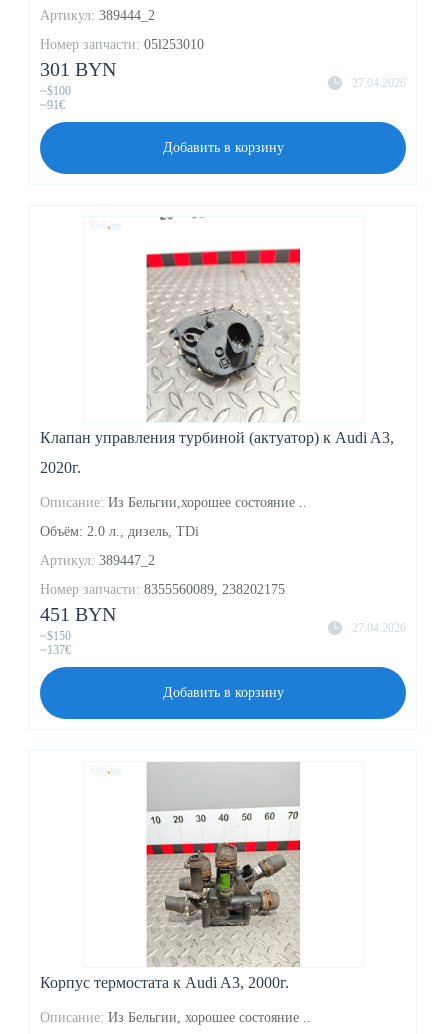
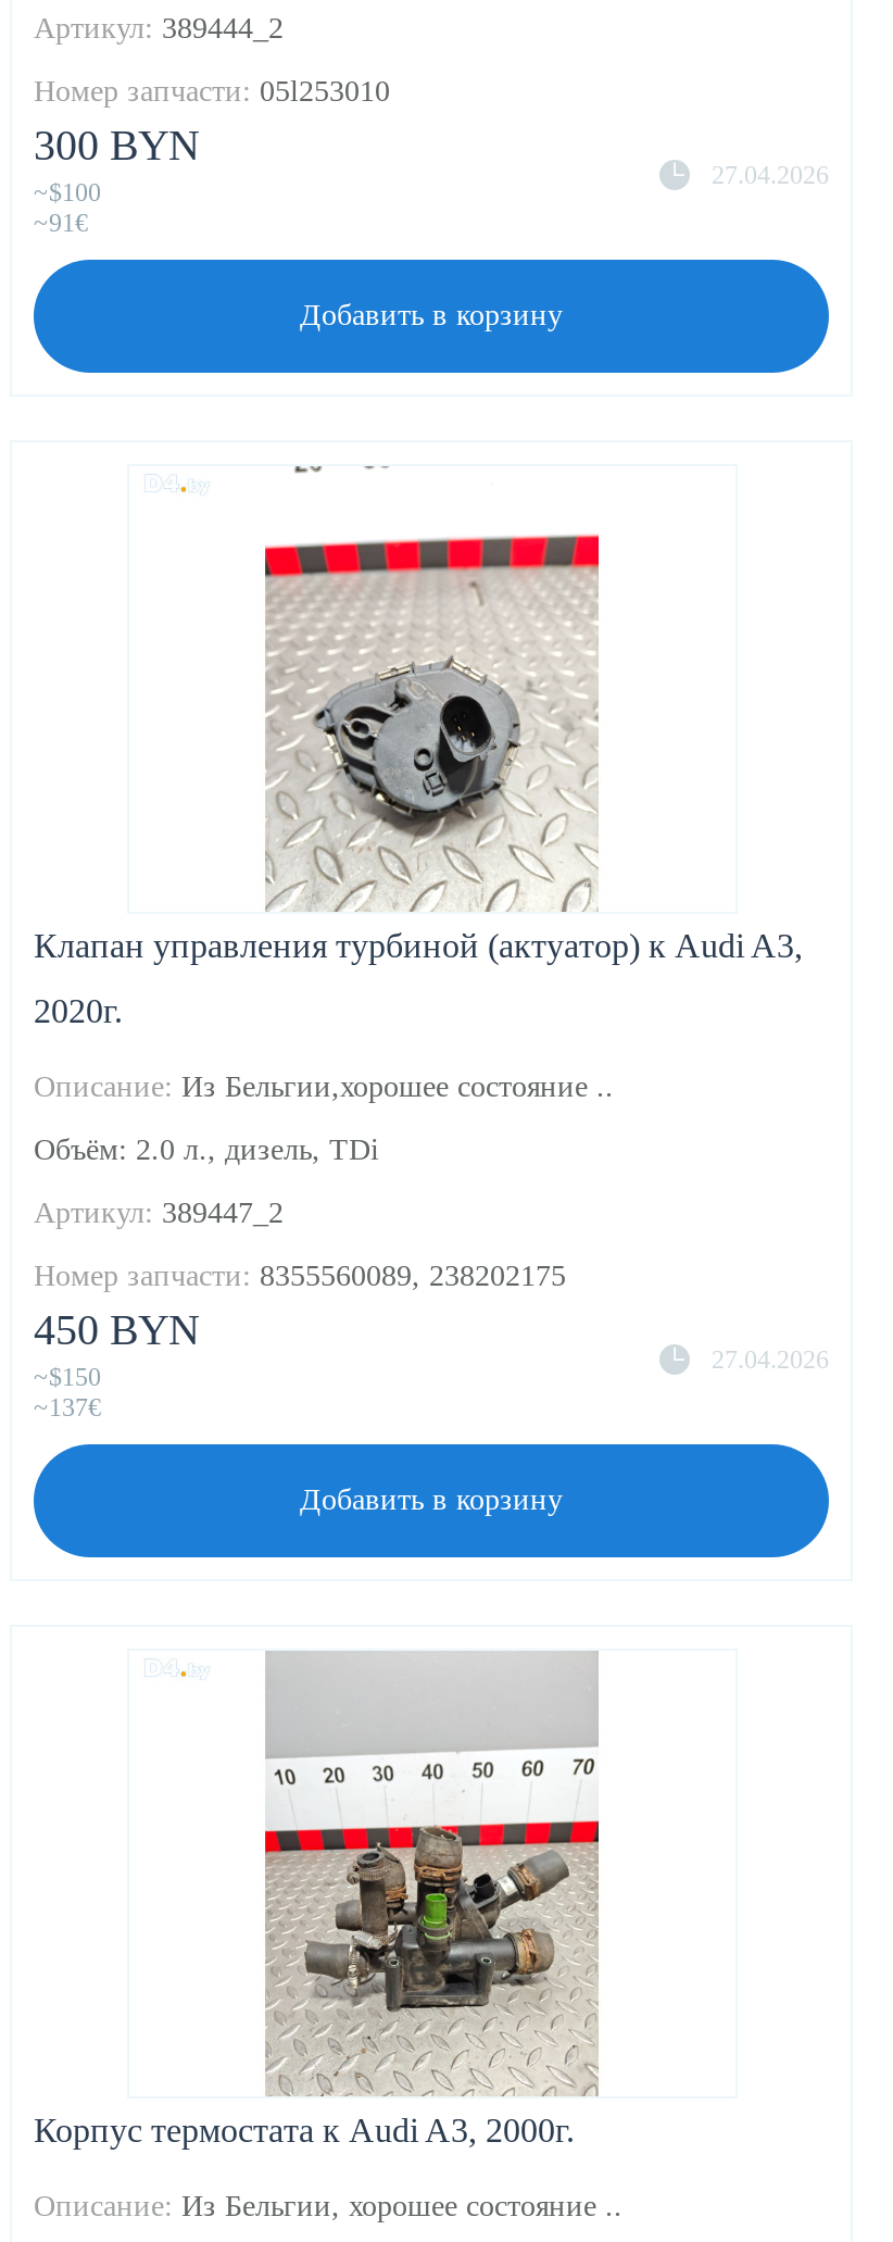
- 301 BYN
+ 300 BYN

- 451 BYN
+ 450 BYN
